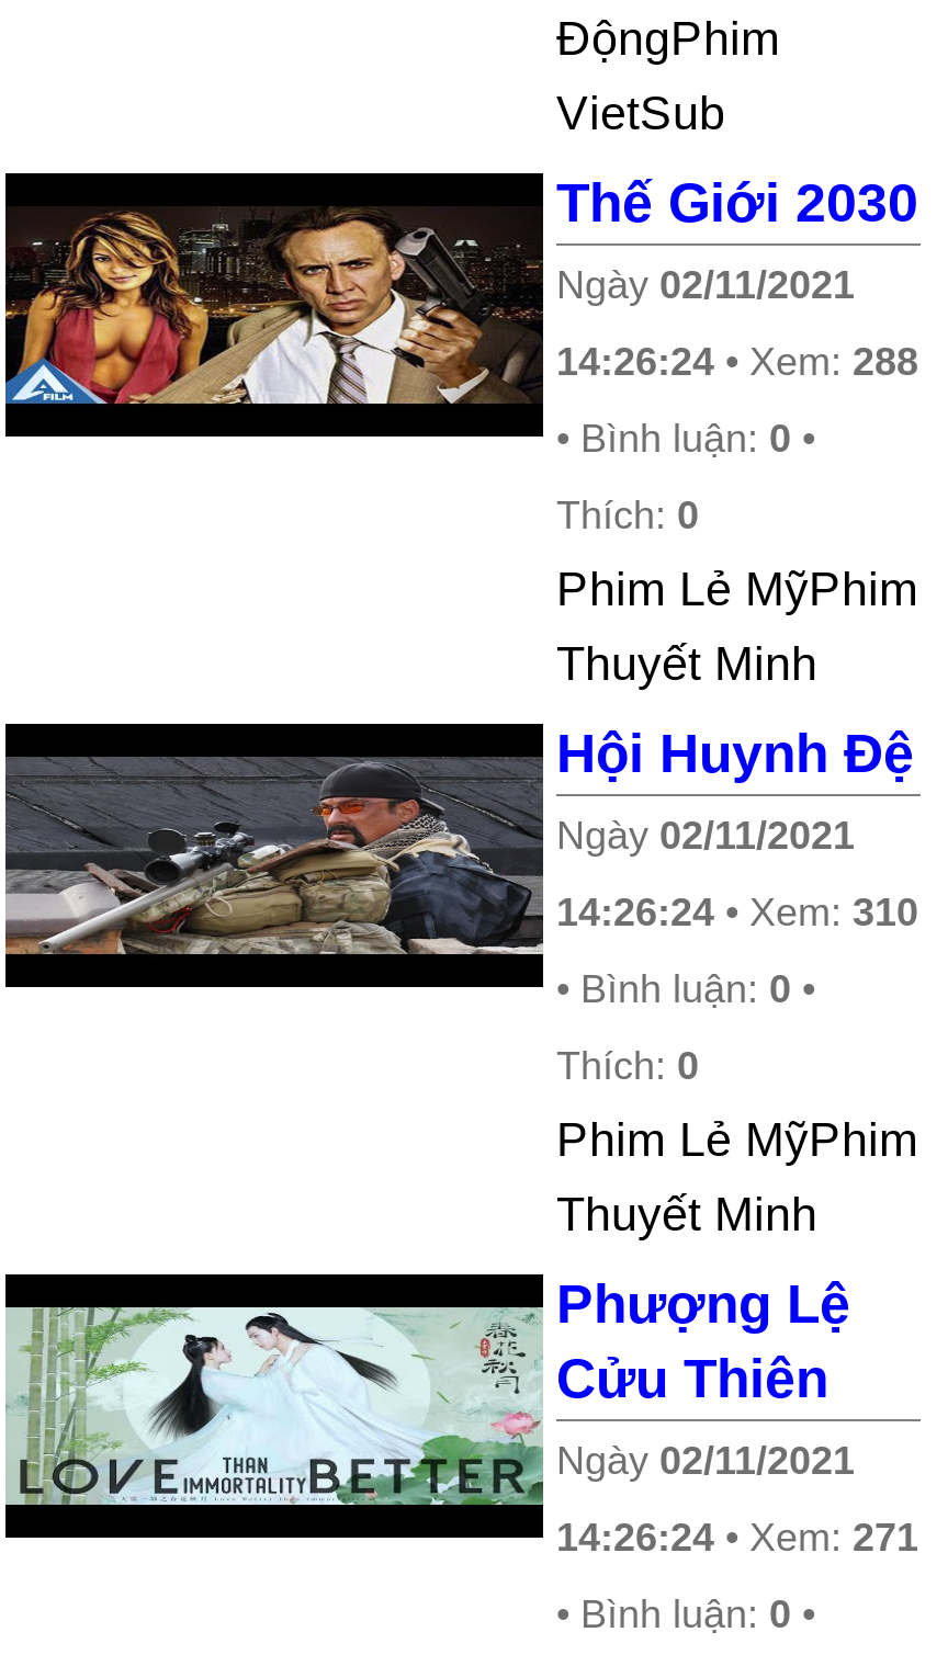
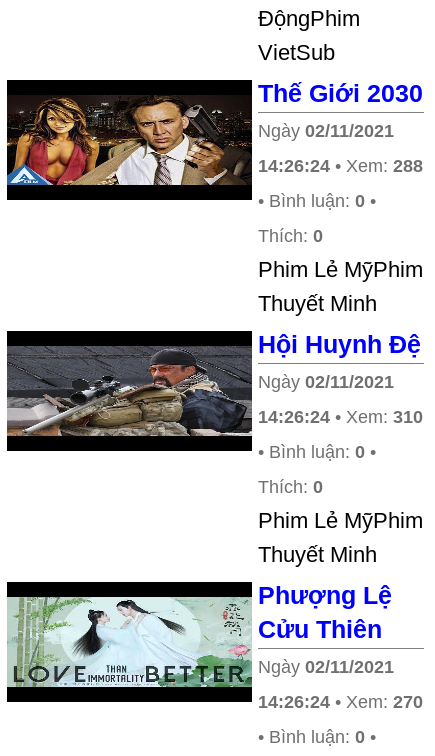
- 14:26:24 • Xem: 271
+ 14:26:24 • Xem: 270
